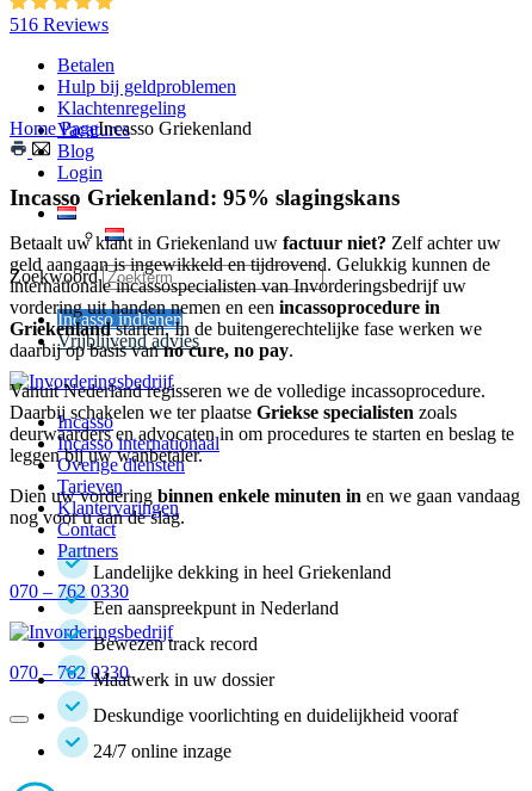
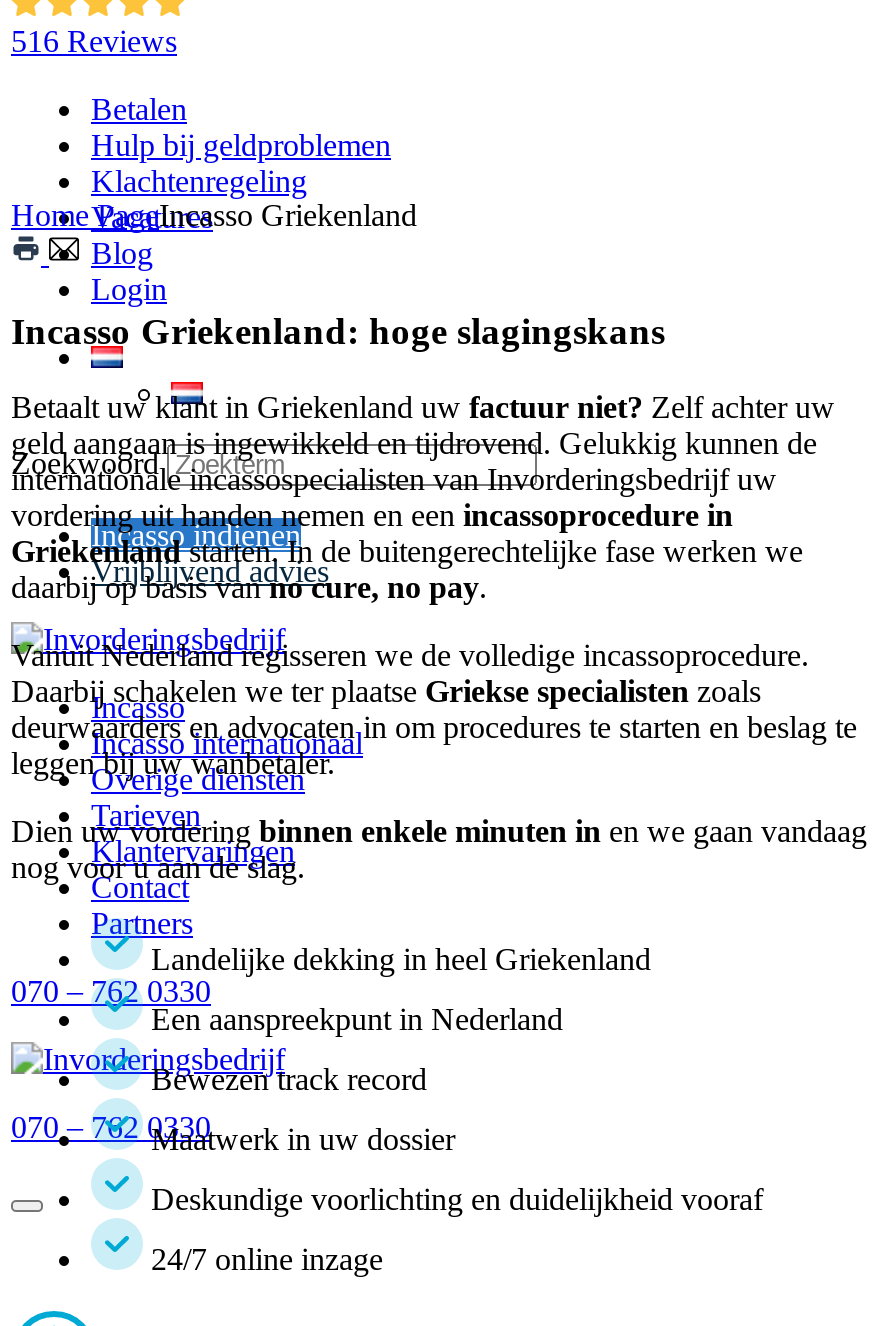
- Incasso Griekenland: 95% slagingskans
+ Incasso Griekenland: hoge slagingskans
